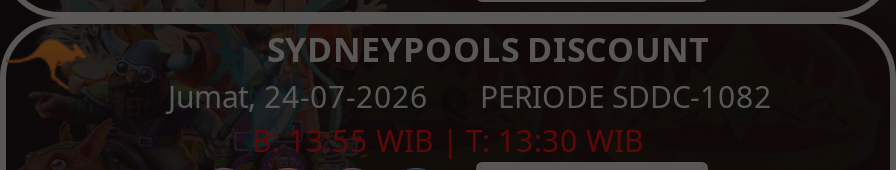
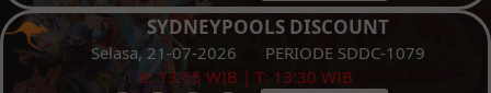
- Jumat, 24-07-2026
- PERIODE SDDC-1082
+ Selasa, 21-07-2026
+ PERIODE SDDC-1079
